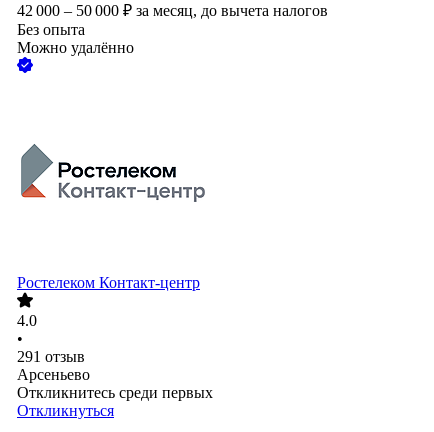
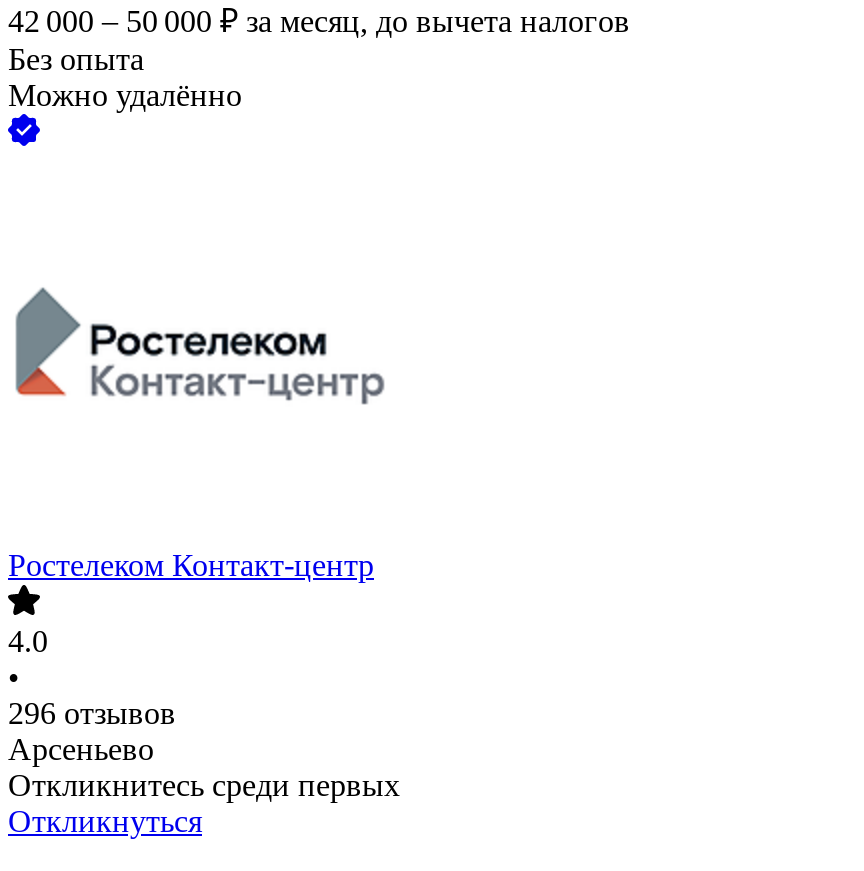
- 291 отзыв
+ 296 отзывов
